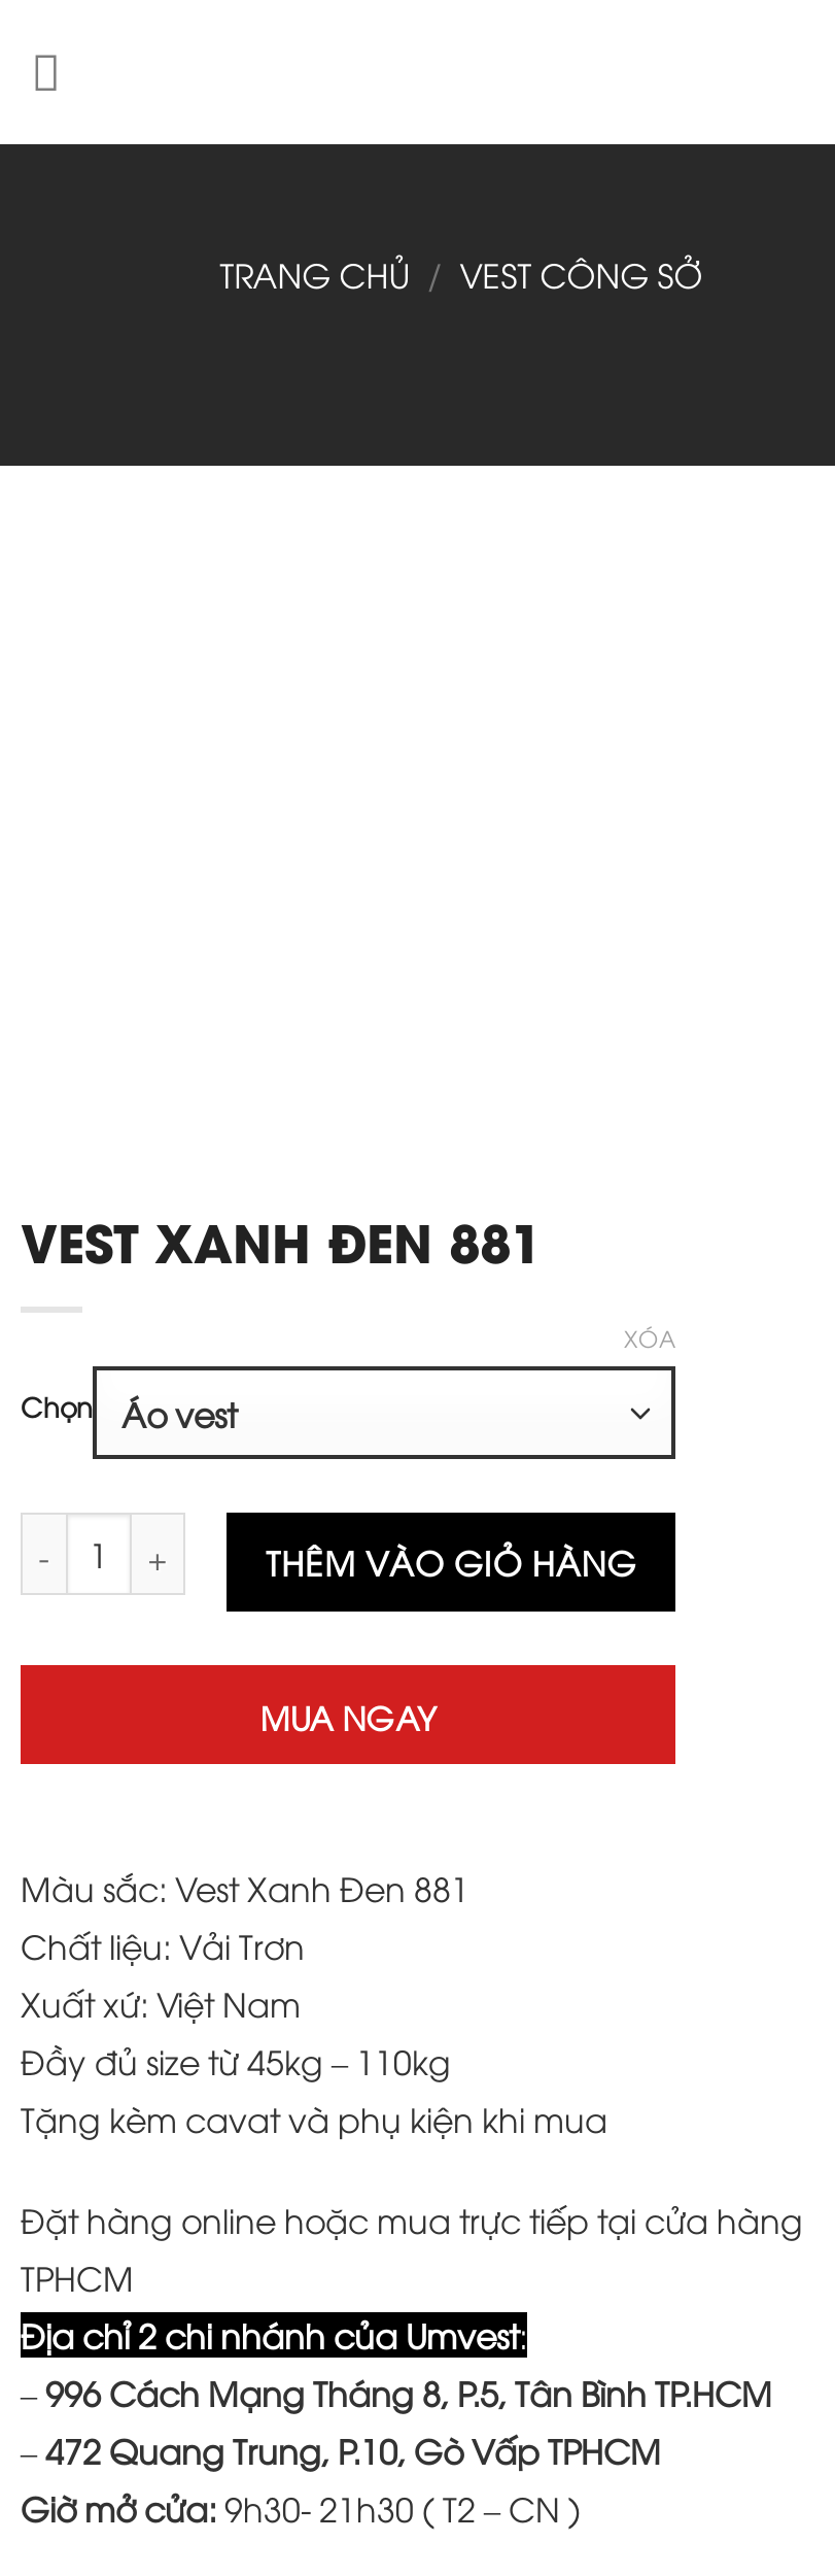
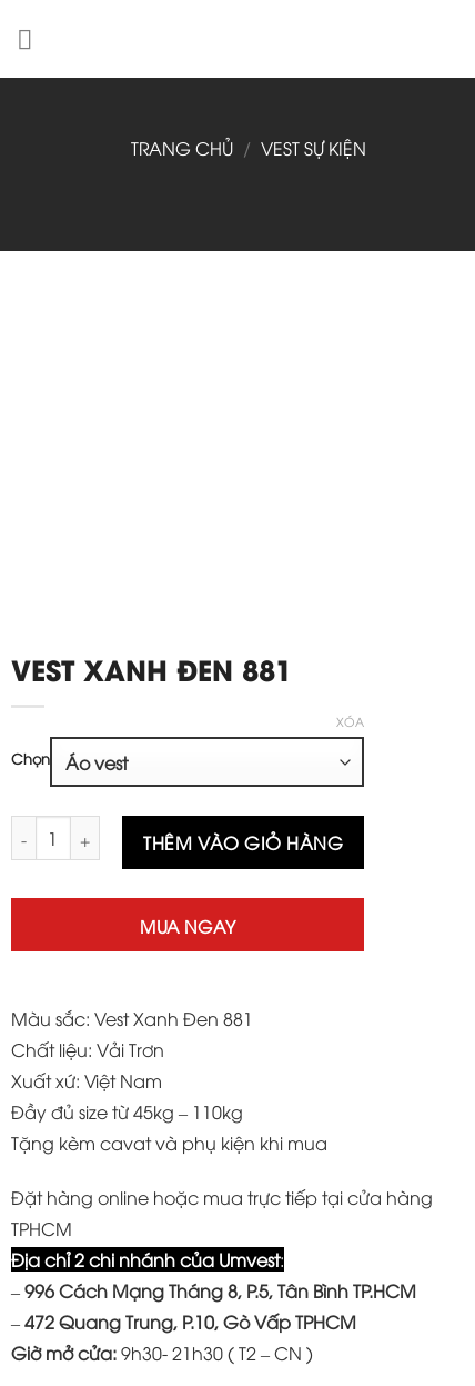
- TRANG CHỦ / VEST CÔNG SỞ
+ TRANG CHỦ / VEST SỰ KIỆN
